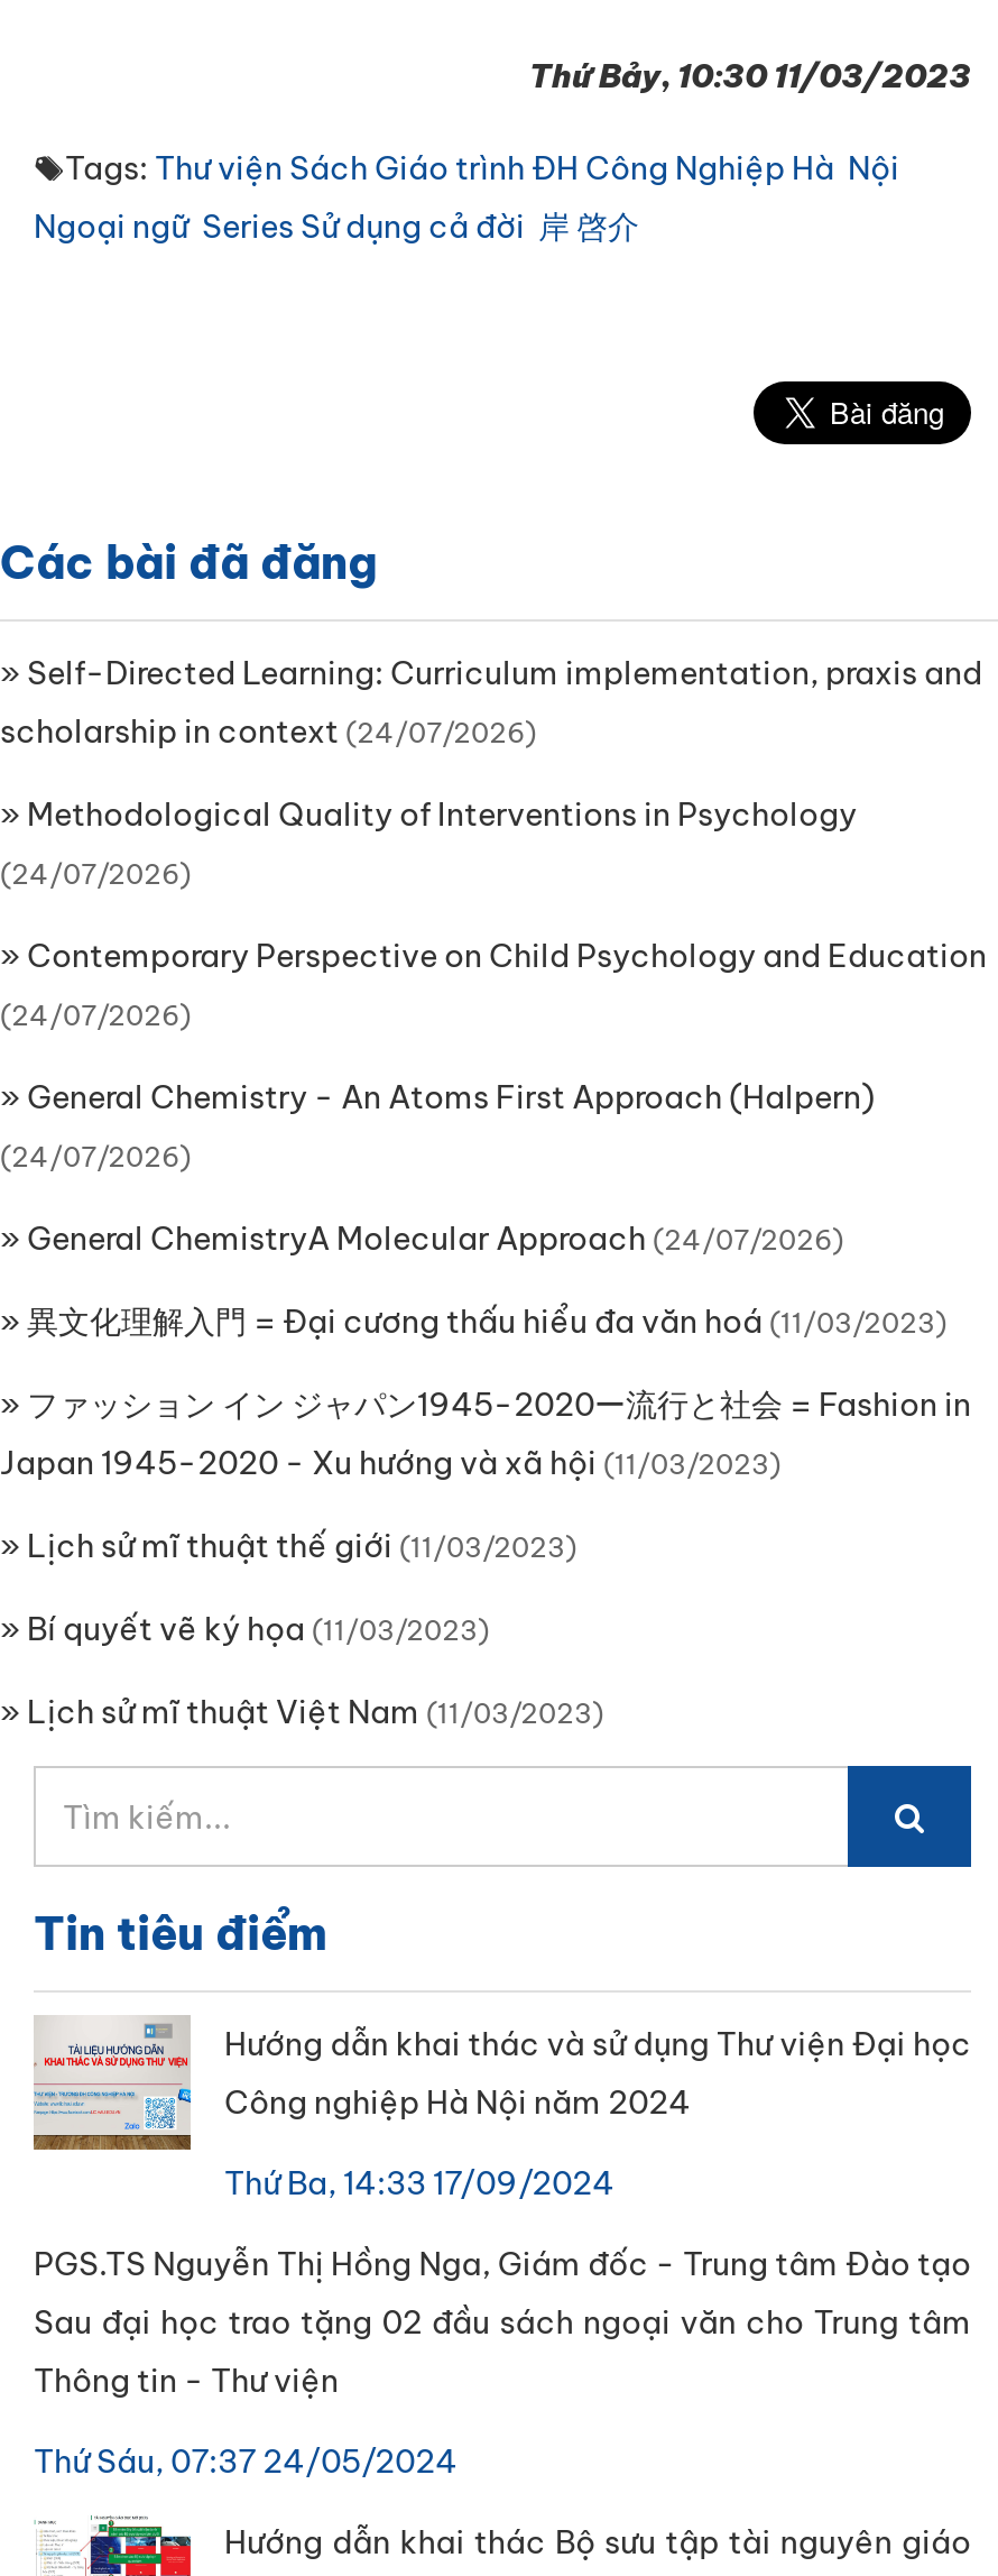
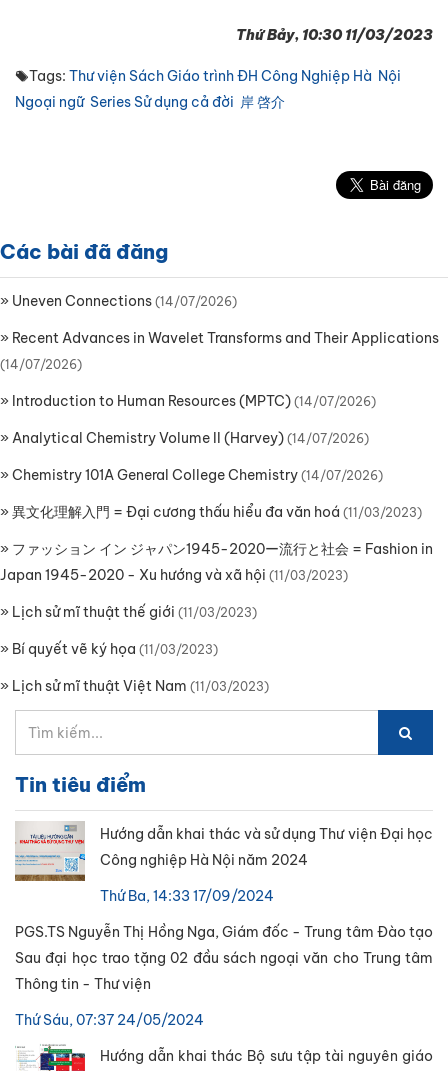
- » Self-Directed Learning: Curriculum implementation, praxis and
- scholarship in context (24/07/2026)
- » Methodological Quality of Interventions in Psychology
- (24/07/2026)
- » Contemporary Perspective on Child Psychology and Education
- (24/07/2026)
- » General Chemistry - An Atoms First Approach (Halpern)
- (24/07/2026)
- » General ChemistryA Molecular Approach (24/07/2026)
+ » Uneven Connections (14/07/2026)
+ » Recent Advances in Wavelet Transforms and Their Applications
+ (14/07/2026)
+ » Introduction to Human Resources (MPTC) (14/07/2026)
+ » Analytical Chemistry Volume II (Harvey) (14/07/2026)
+ » Chemistry 101A General College Chemistry (14/07/2026)
